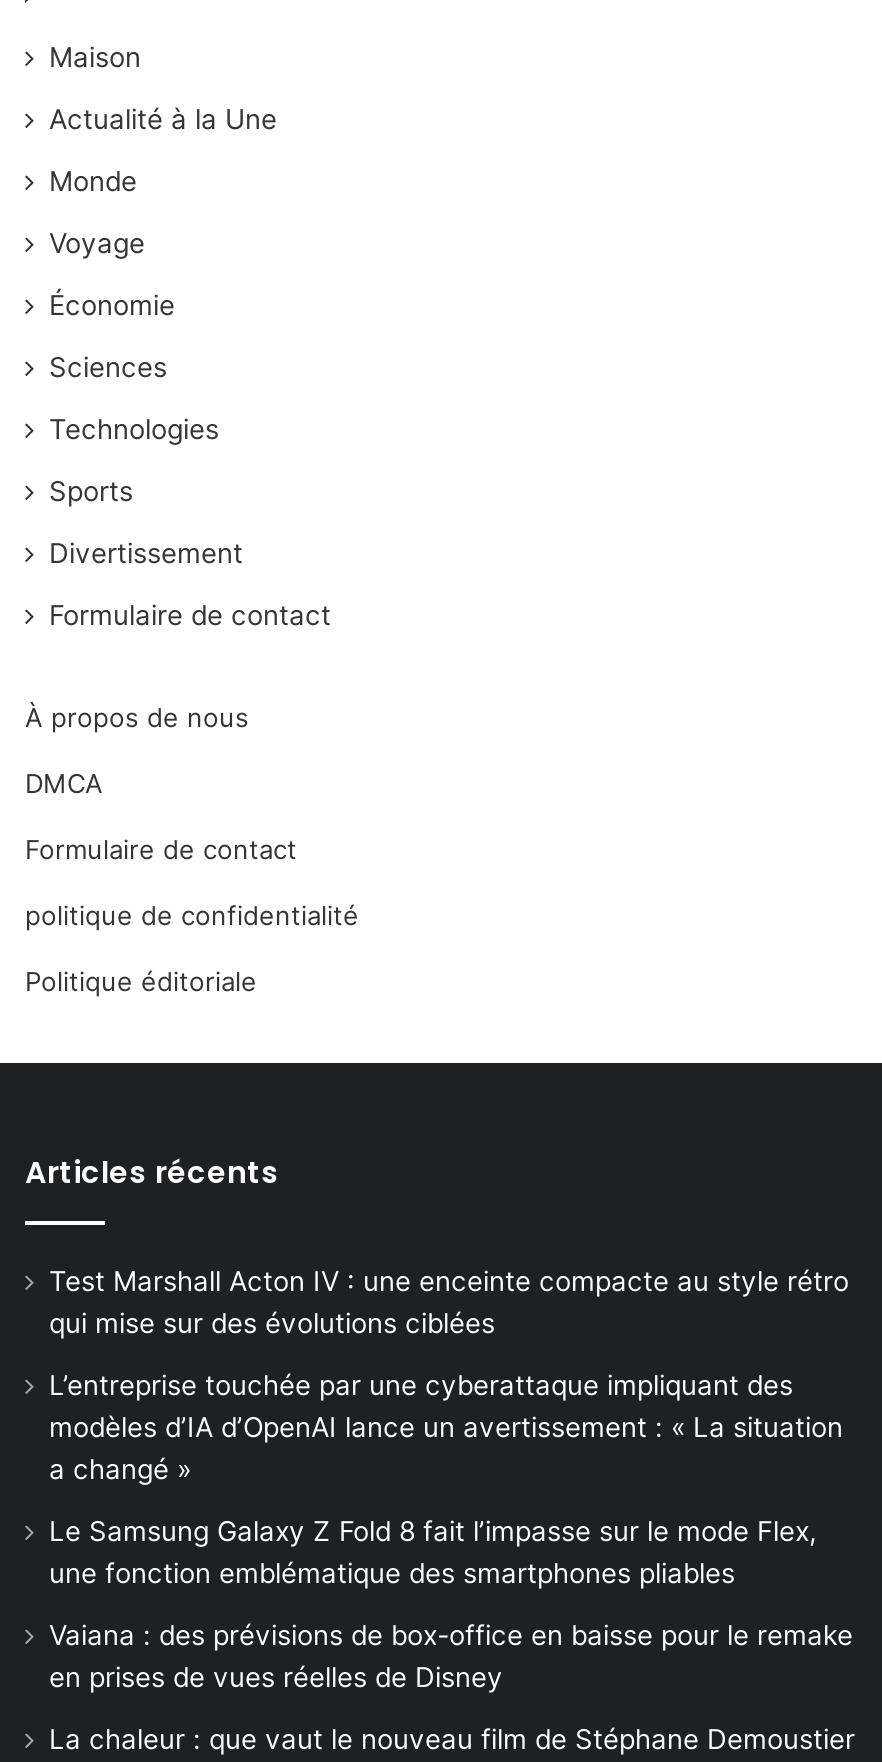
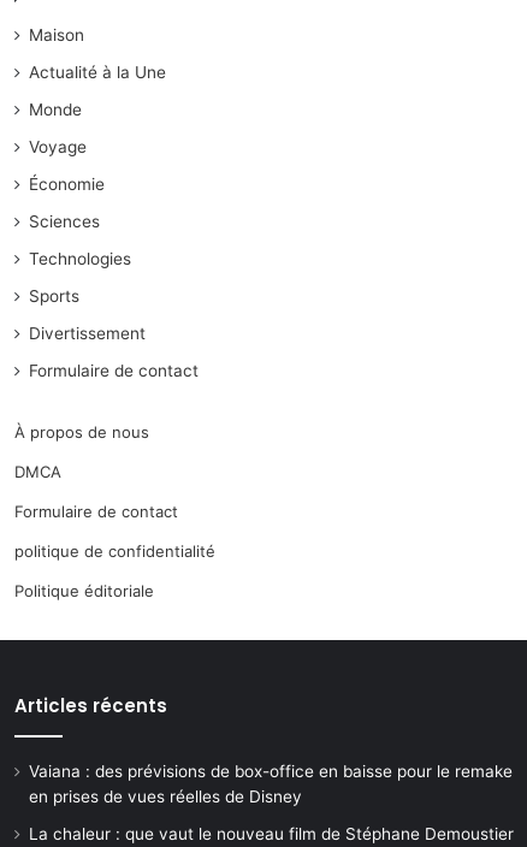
- Test Marshall Acton IV : une enceinte compacte au style rétro
- qui mise sur des évolutions ciblées
- L’entreprise touchée par une cyberattaque impliquant des
- modèles d’IA d’OpenAI lance un avertissement : « La situation
- a changé »
- Le Samsung Galaxy Z Fold 8 fait l’impasse sur le mode Flex,
- une fonction emblématique des smartphones pliables
